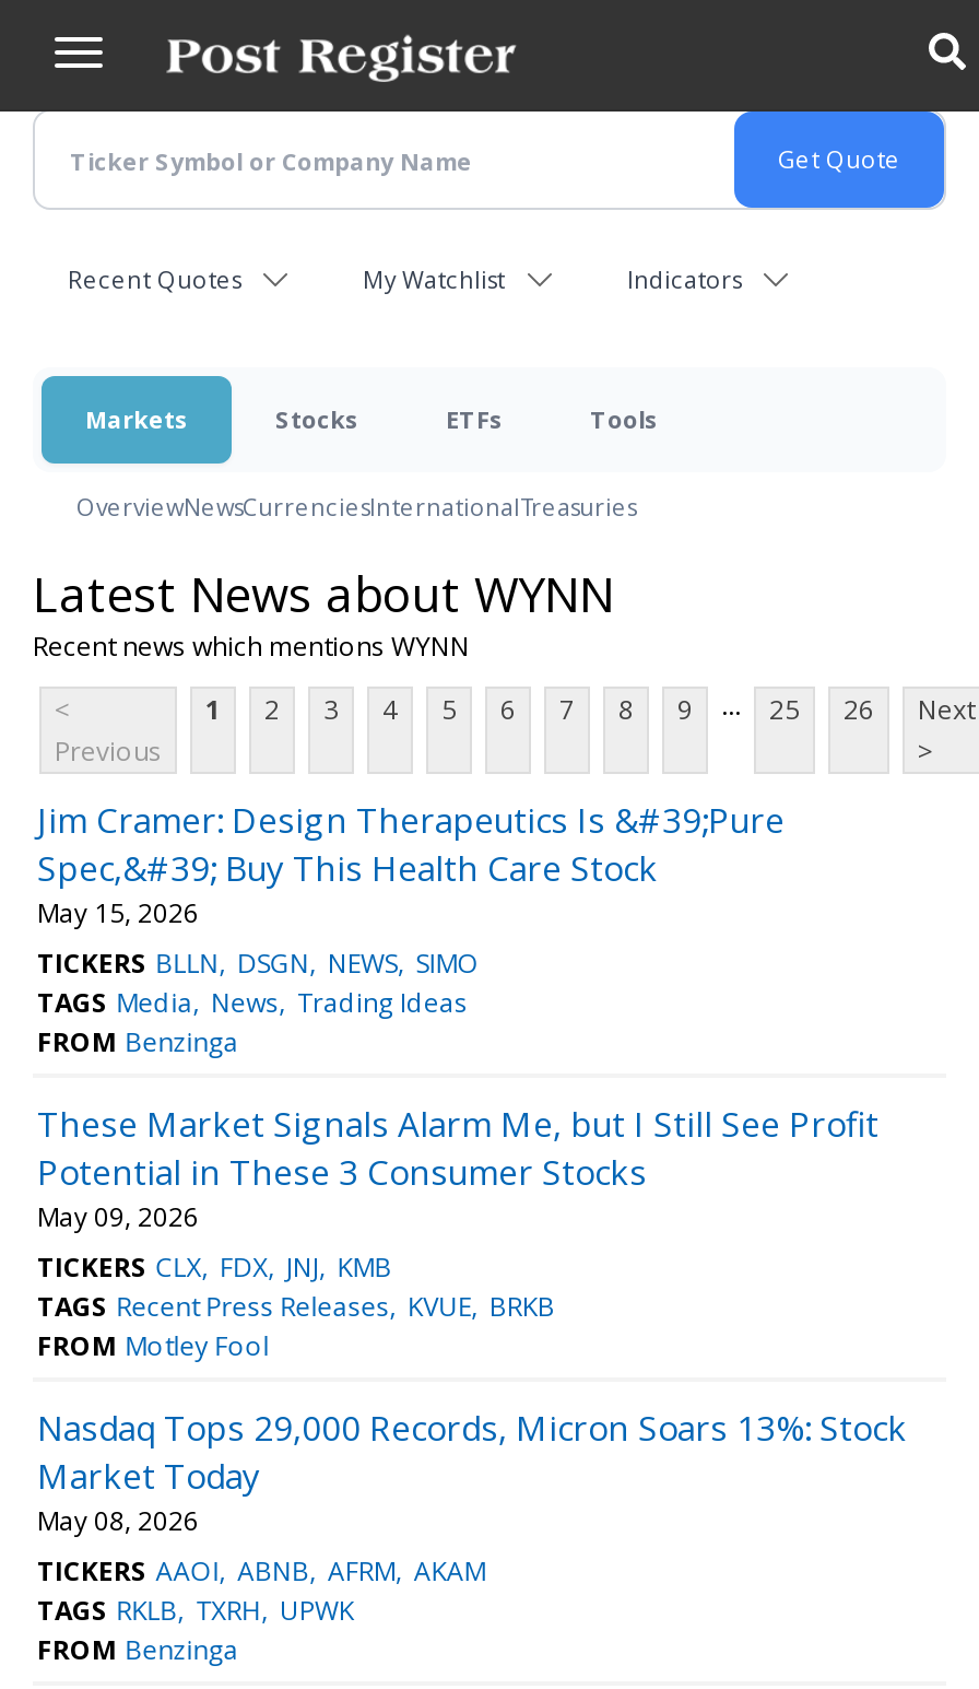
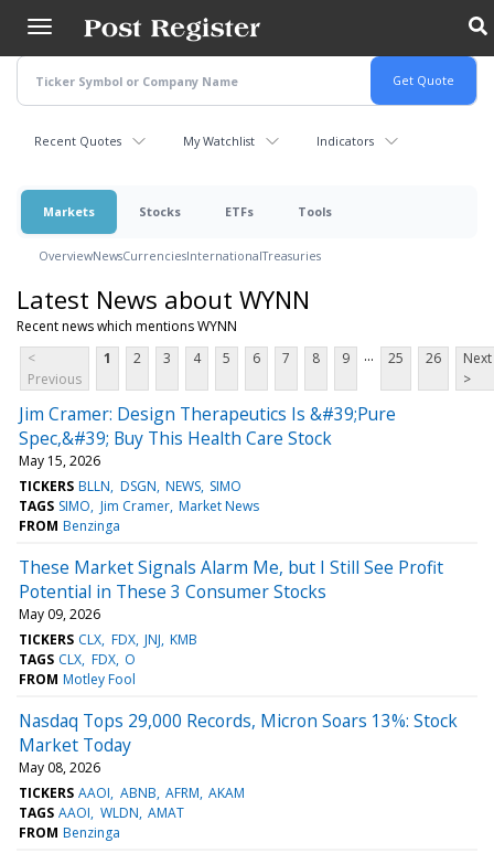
- TAGS Media News Trading Ideas
+ TAGS SIMO Jim Cramer Market News

- TAGS Recent Press Releases KVUE BRKB
+ TAGS CLX FDX O

- TAGS RKLB TXRH UPWK
+ TAGS AAOI WLDN AMAT
